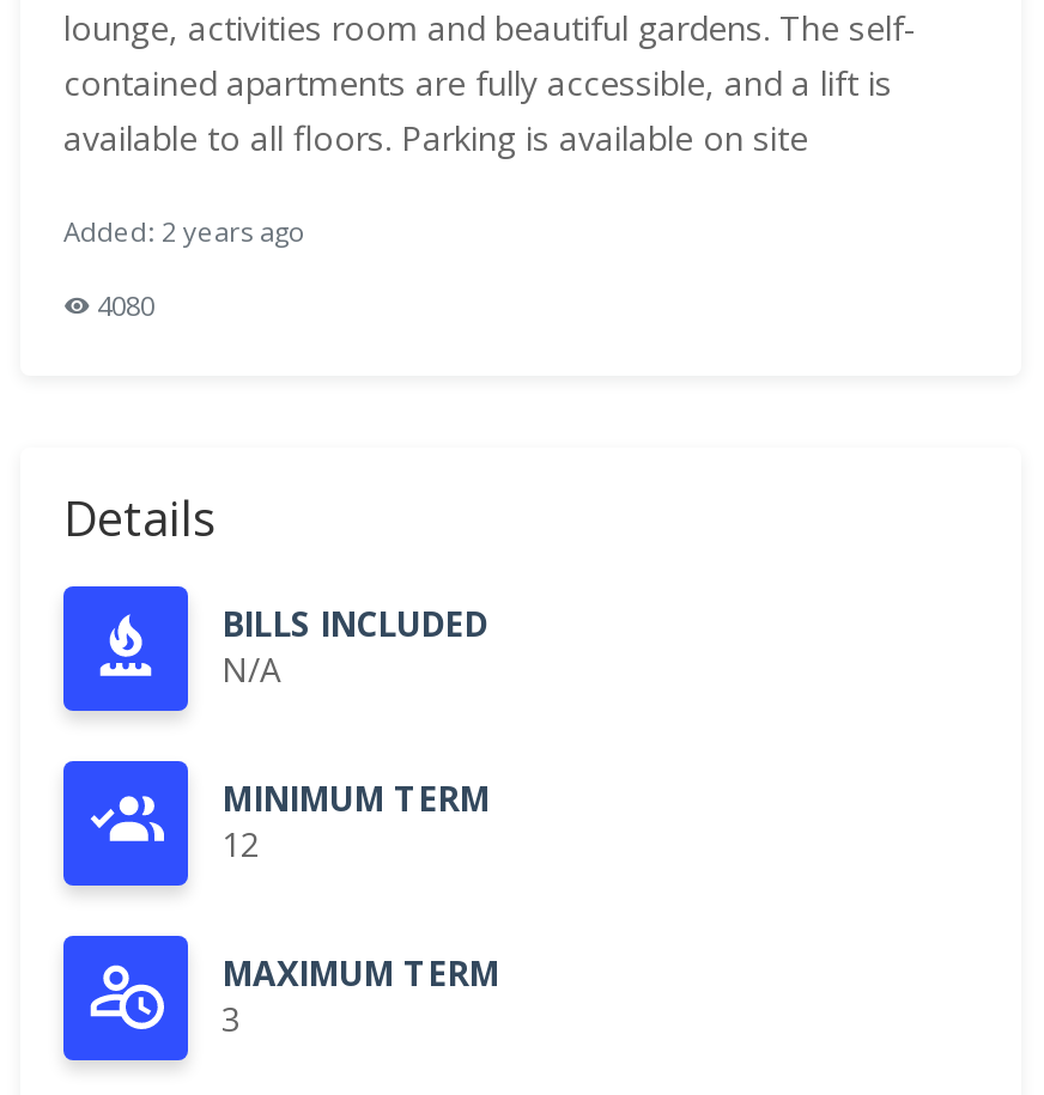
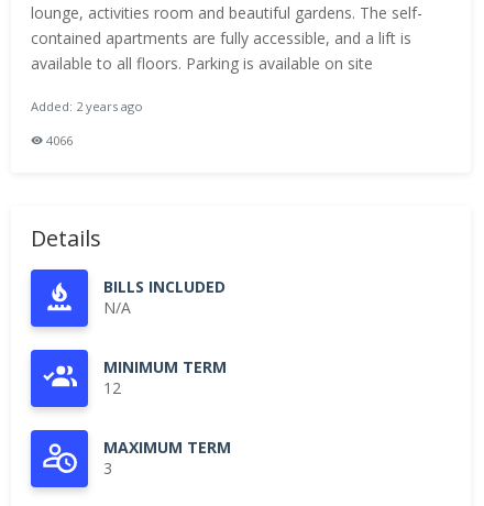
- 4080
+ 4066
